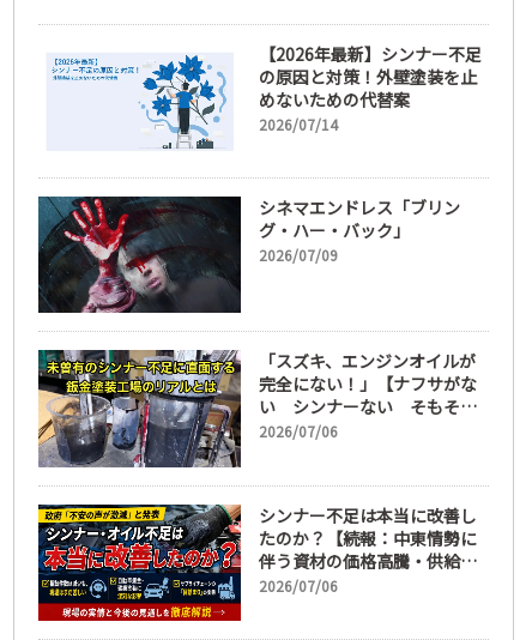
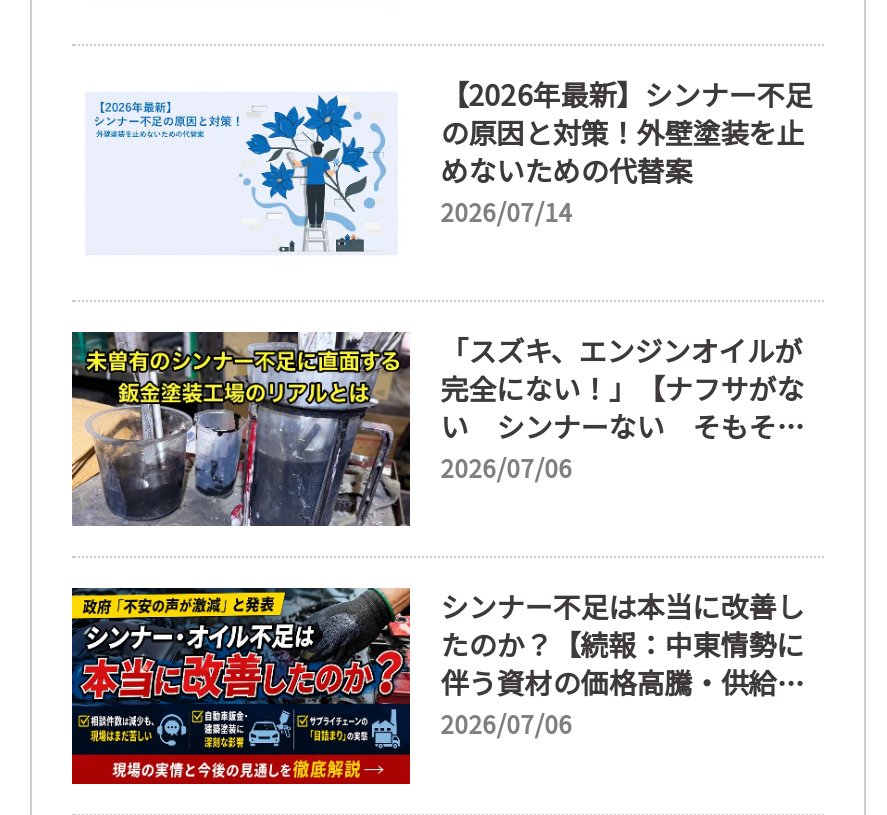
- [image]
- シネマエンドレス「ブリン
- グ・ハー・バック」
- 2026/07/09
